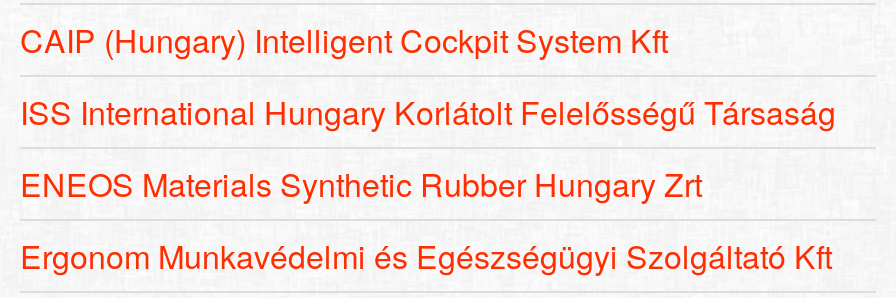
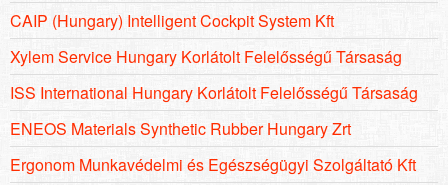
+ Xylem Service Hungary Korlátolt Felelősségű Társaság
